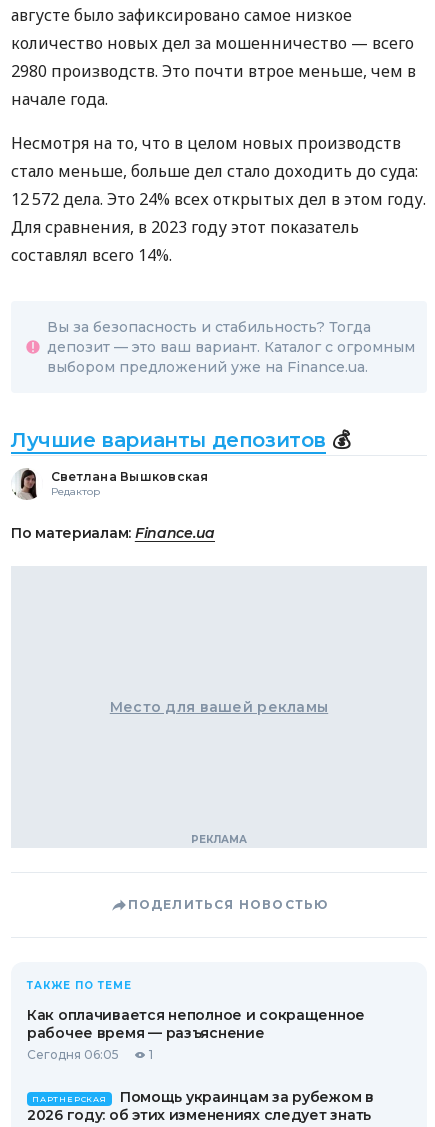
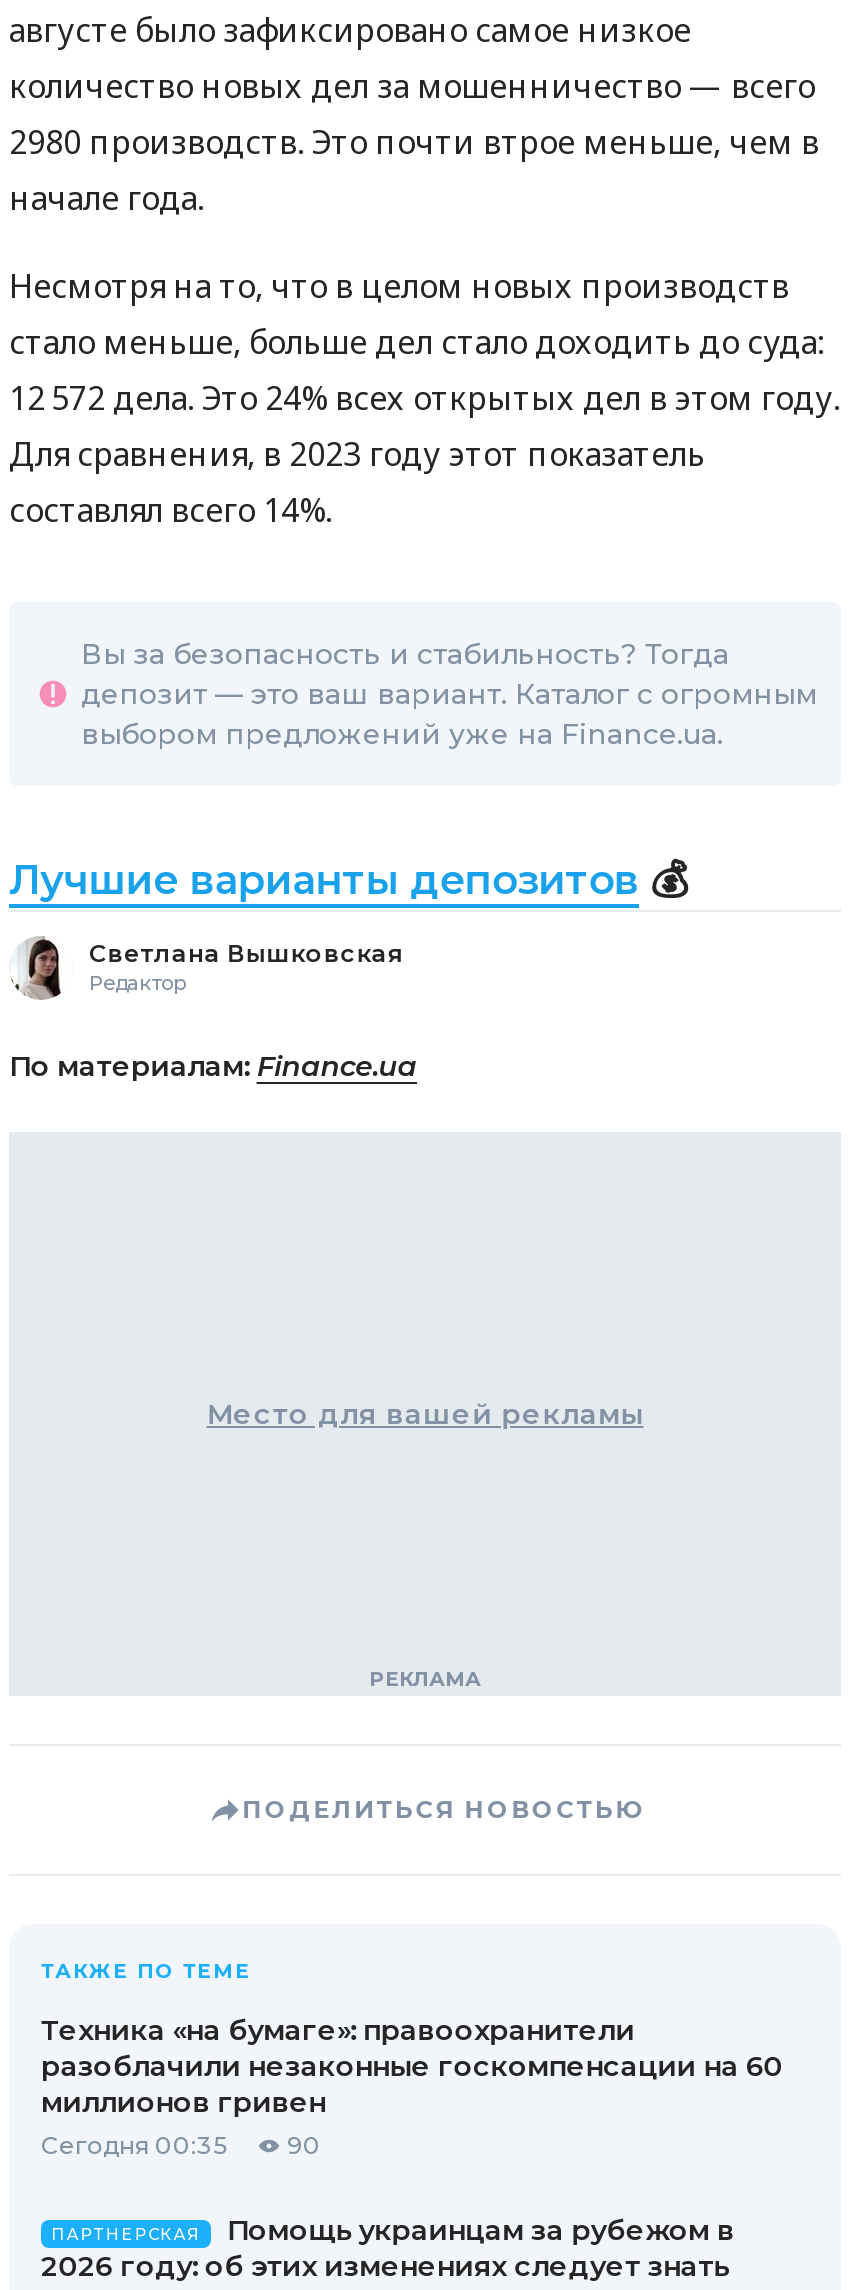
- Как оплачивается неполное и сокращенное
- рабочее время — разъяснение
- Сегодня 06:05
- 1
+ Техника «на бумаге»: правоохранители
+ разоблачили незаконные госкомпенсации на 60
+ миллионов гривен
+ Сегодня 00:35
+ 90
